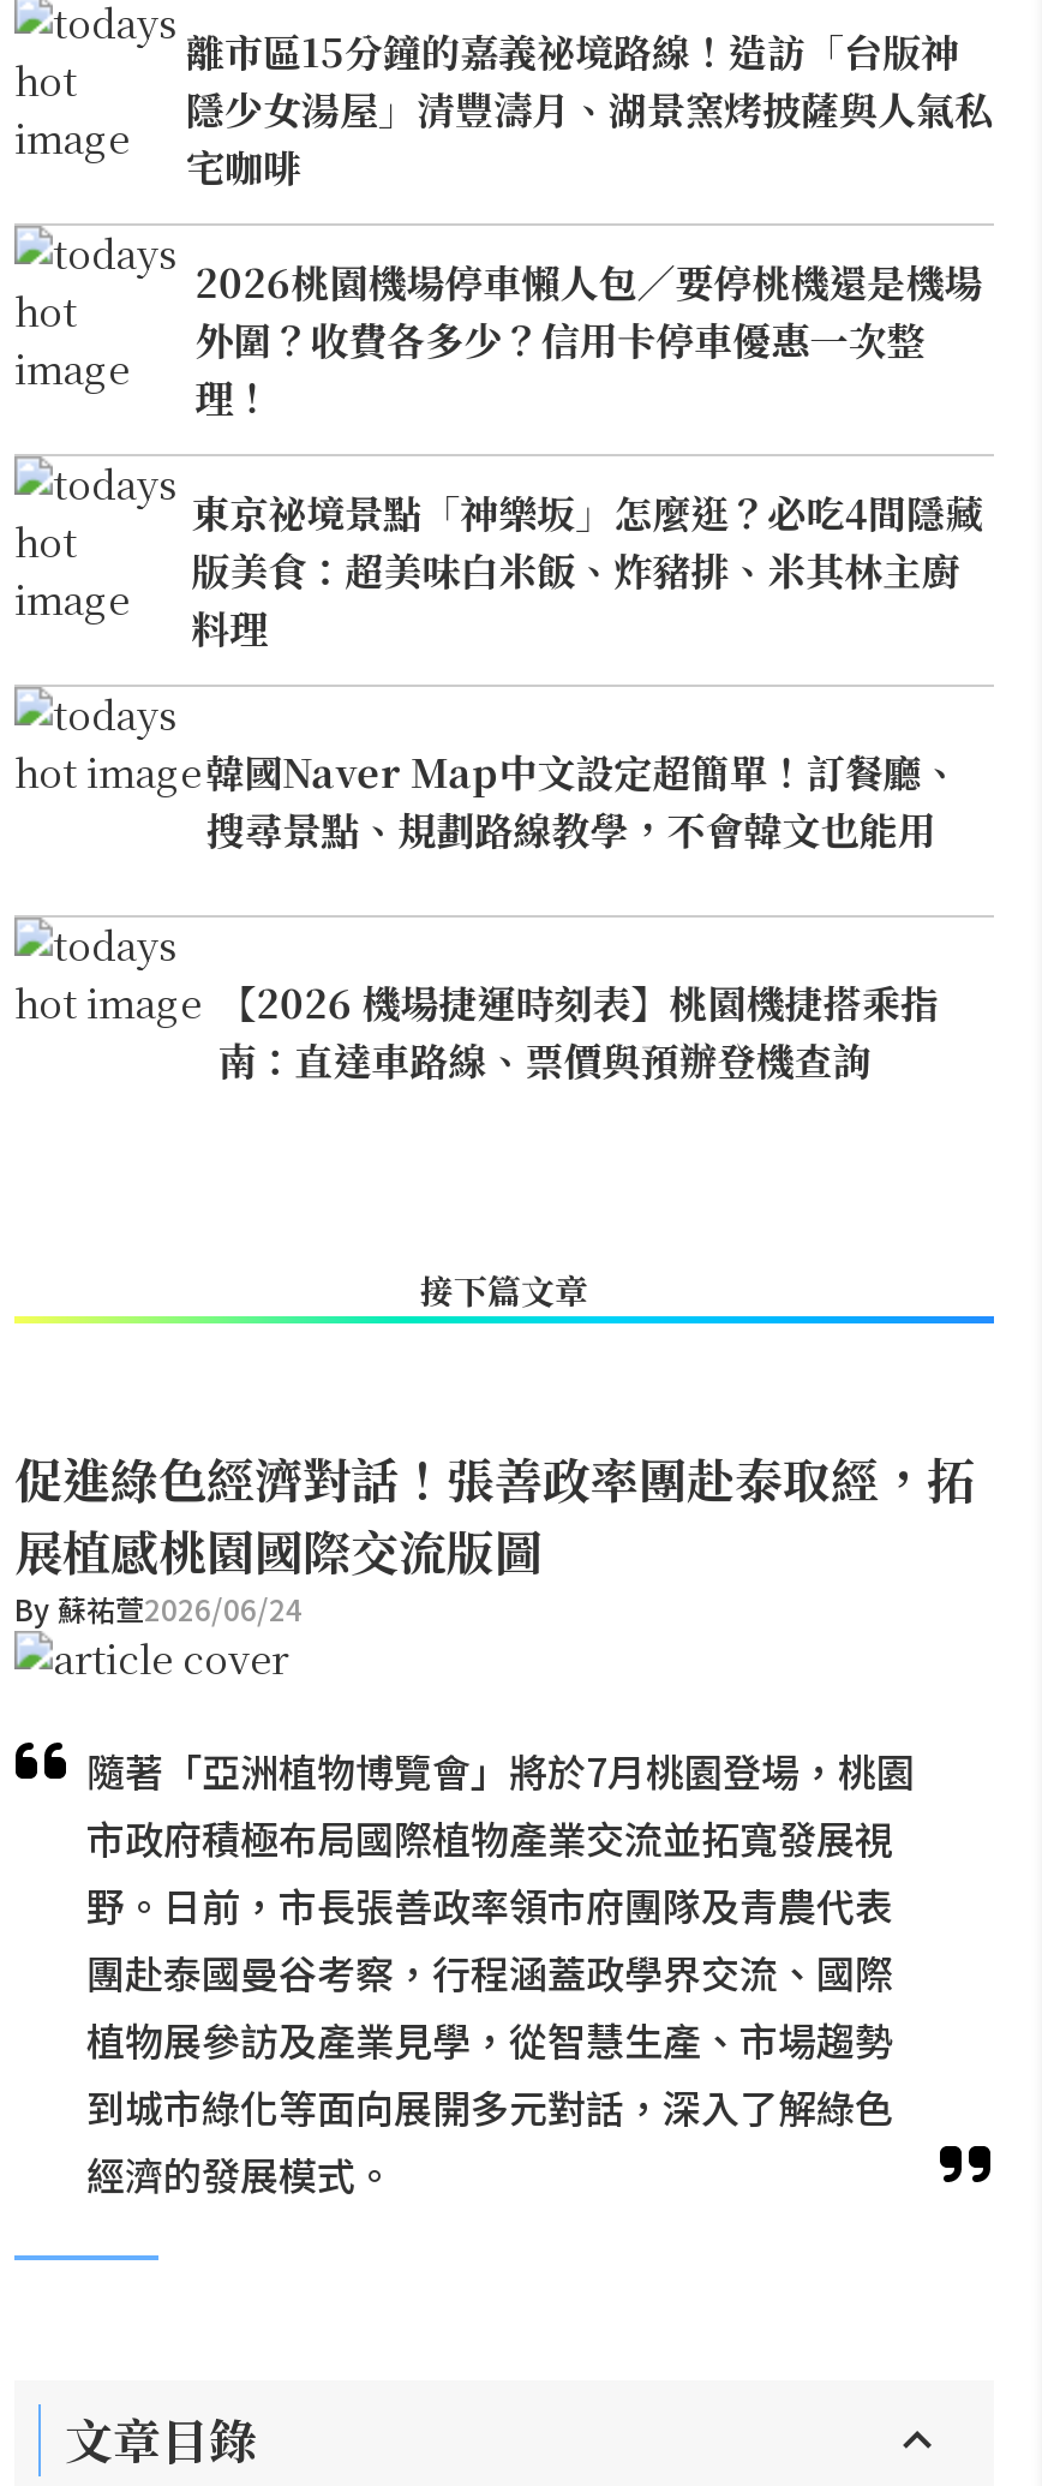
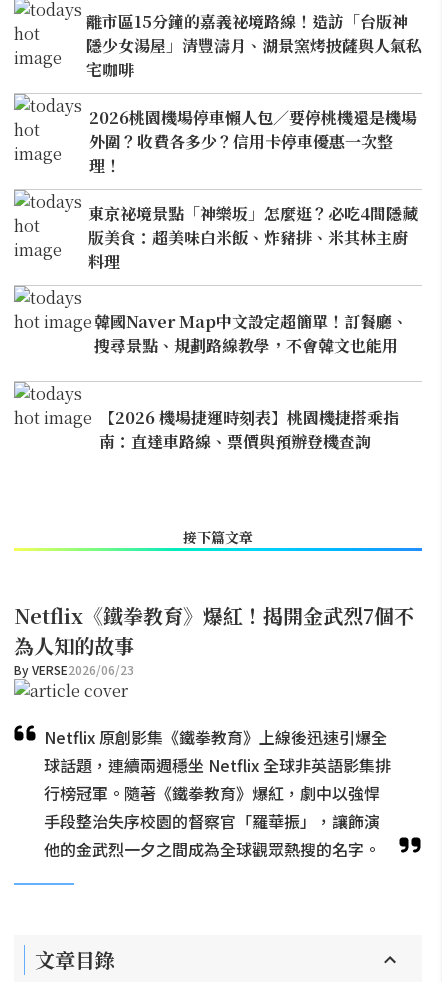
- 促進綠色經濟對話！張善政率團赴泰取經，拓
- 展植感桃園國際交流版圖
- By 蘇祐萱2026/06/24
+ Netflix《鐵拳教育》爆紅！揭開金武烈7個不
+ 為人知的故事
+ By VERSE2026/06/23

- 隨著「亞洲植物博覽會」將於7月桃園登場，桃園
- 市政府積極布局國際植物產業交流並拓寬發展視
- 野。日前，市長張善政率領市府團隊及青農代表
- 團赴泰國曼谷考察，行程涵蓋政學界交流、國際
- 植物展參訪及產業見學，從智慧生產、市場趨勢
- 到城市綠化等面向展開多元對話，深入了解綠色
- 經濟的發展模式。
+ Netflix 原創影集《鐵拳教育》上線後迅速引爆全
+ 球話題，連續兩週穩坐 Netflix 全球非英語影集排
+ 行榜冠軍。隨著《鐵拳教育》爆紅，劇中以強悍
+ 手段整治失序校園的督察官「羅華振」，讓飾演
+ 他的金武烈一夕之間成為全球觀眾熱搜的名字。
